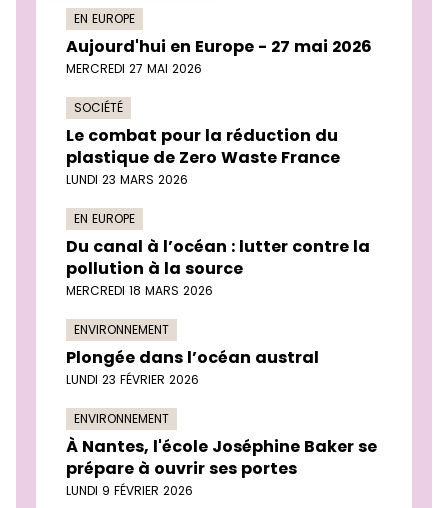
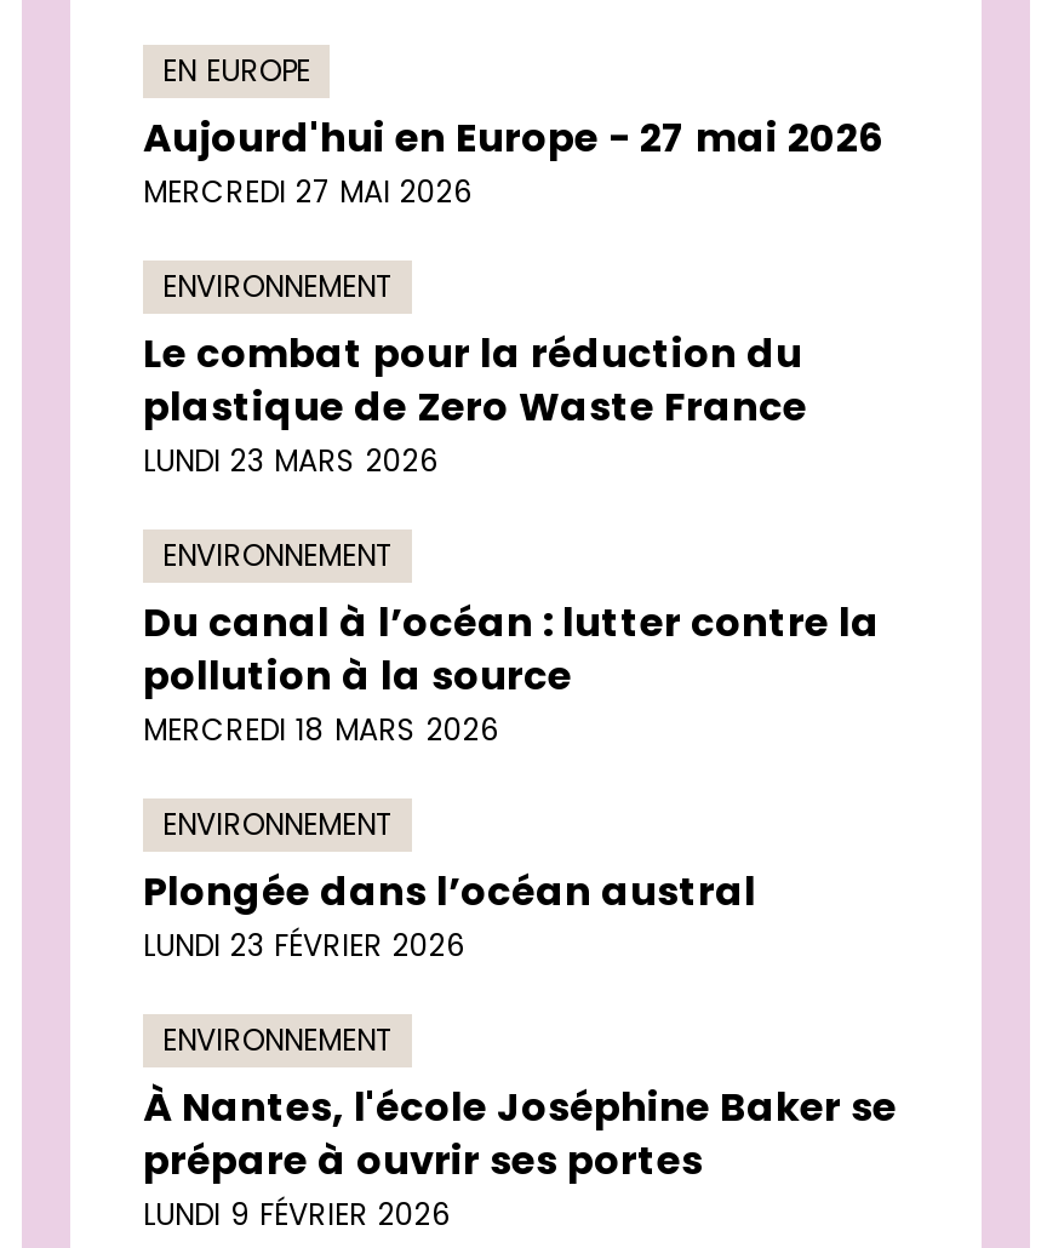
- SOCIÉTÉ
+ ENVIRONNEMENT

- EN EUROPE
+ ENVIRONNEMENT
